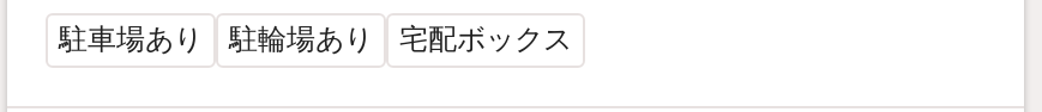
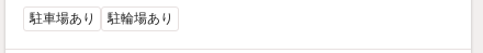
- 宅配ボックス
